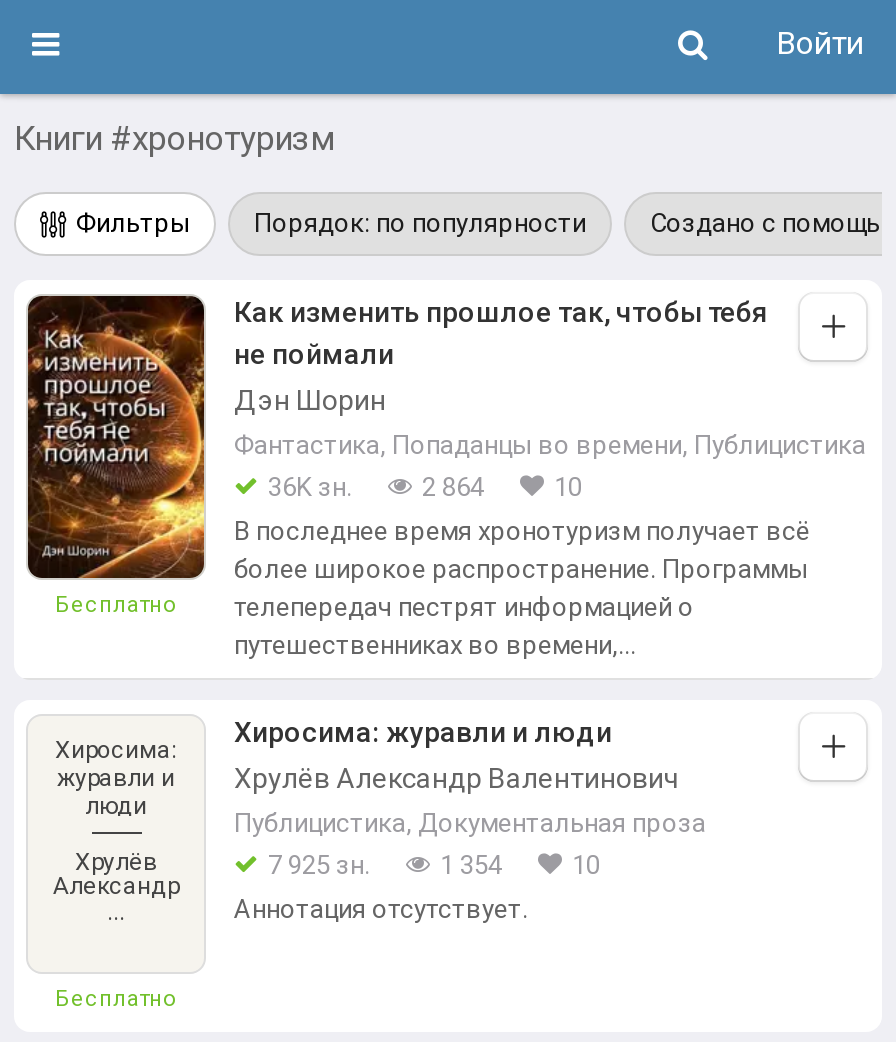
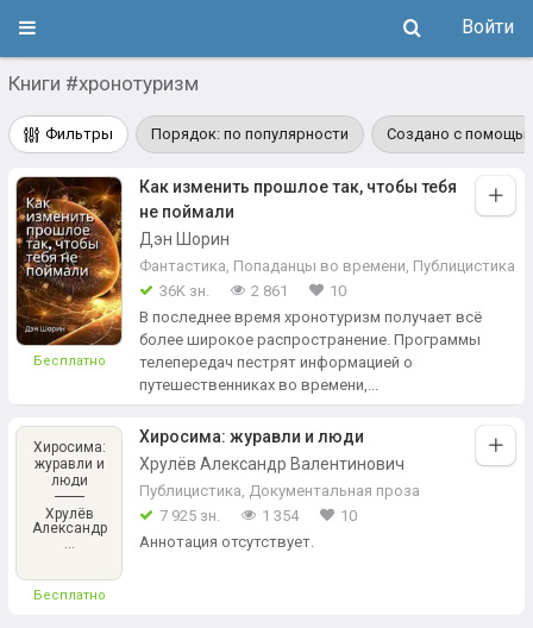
- 2 864
+ 2 861
